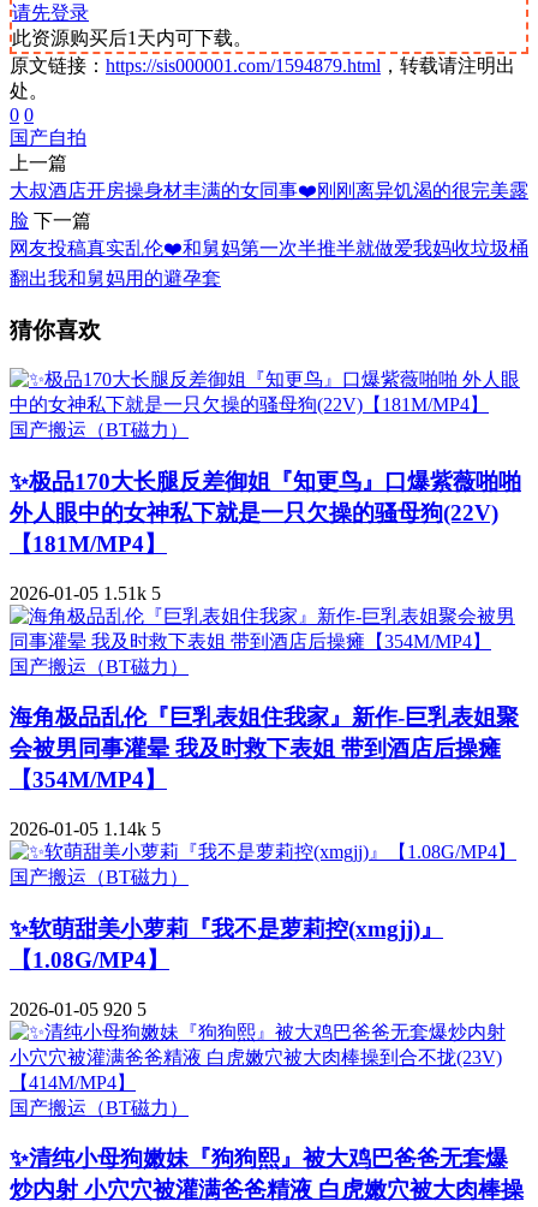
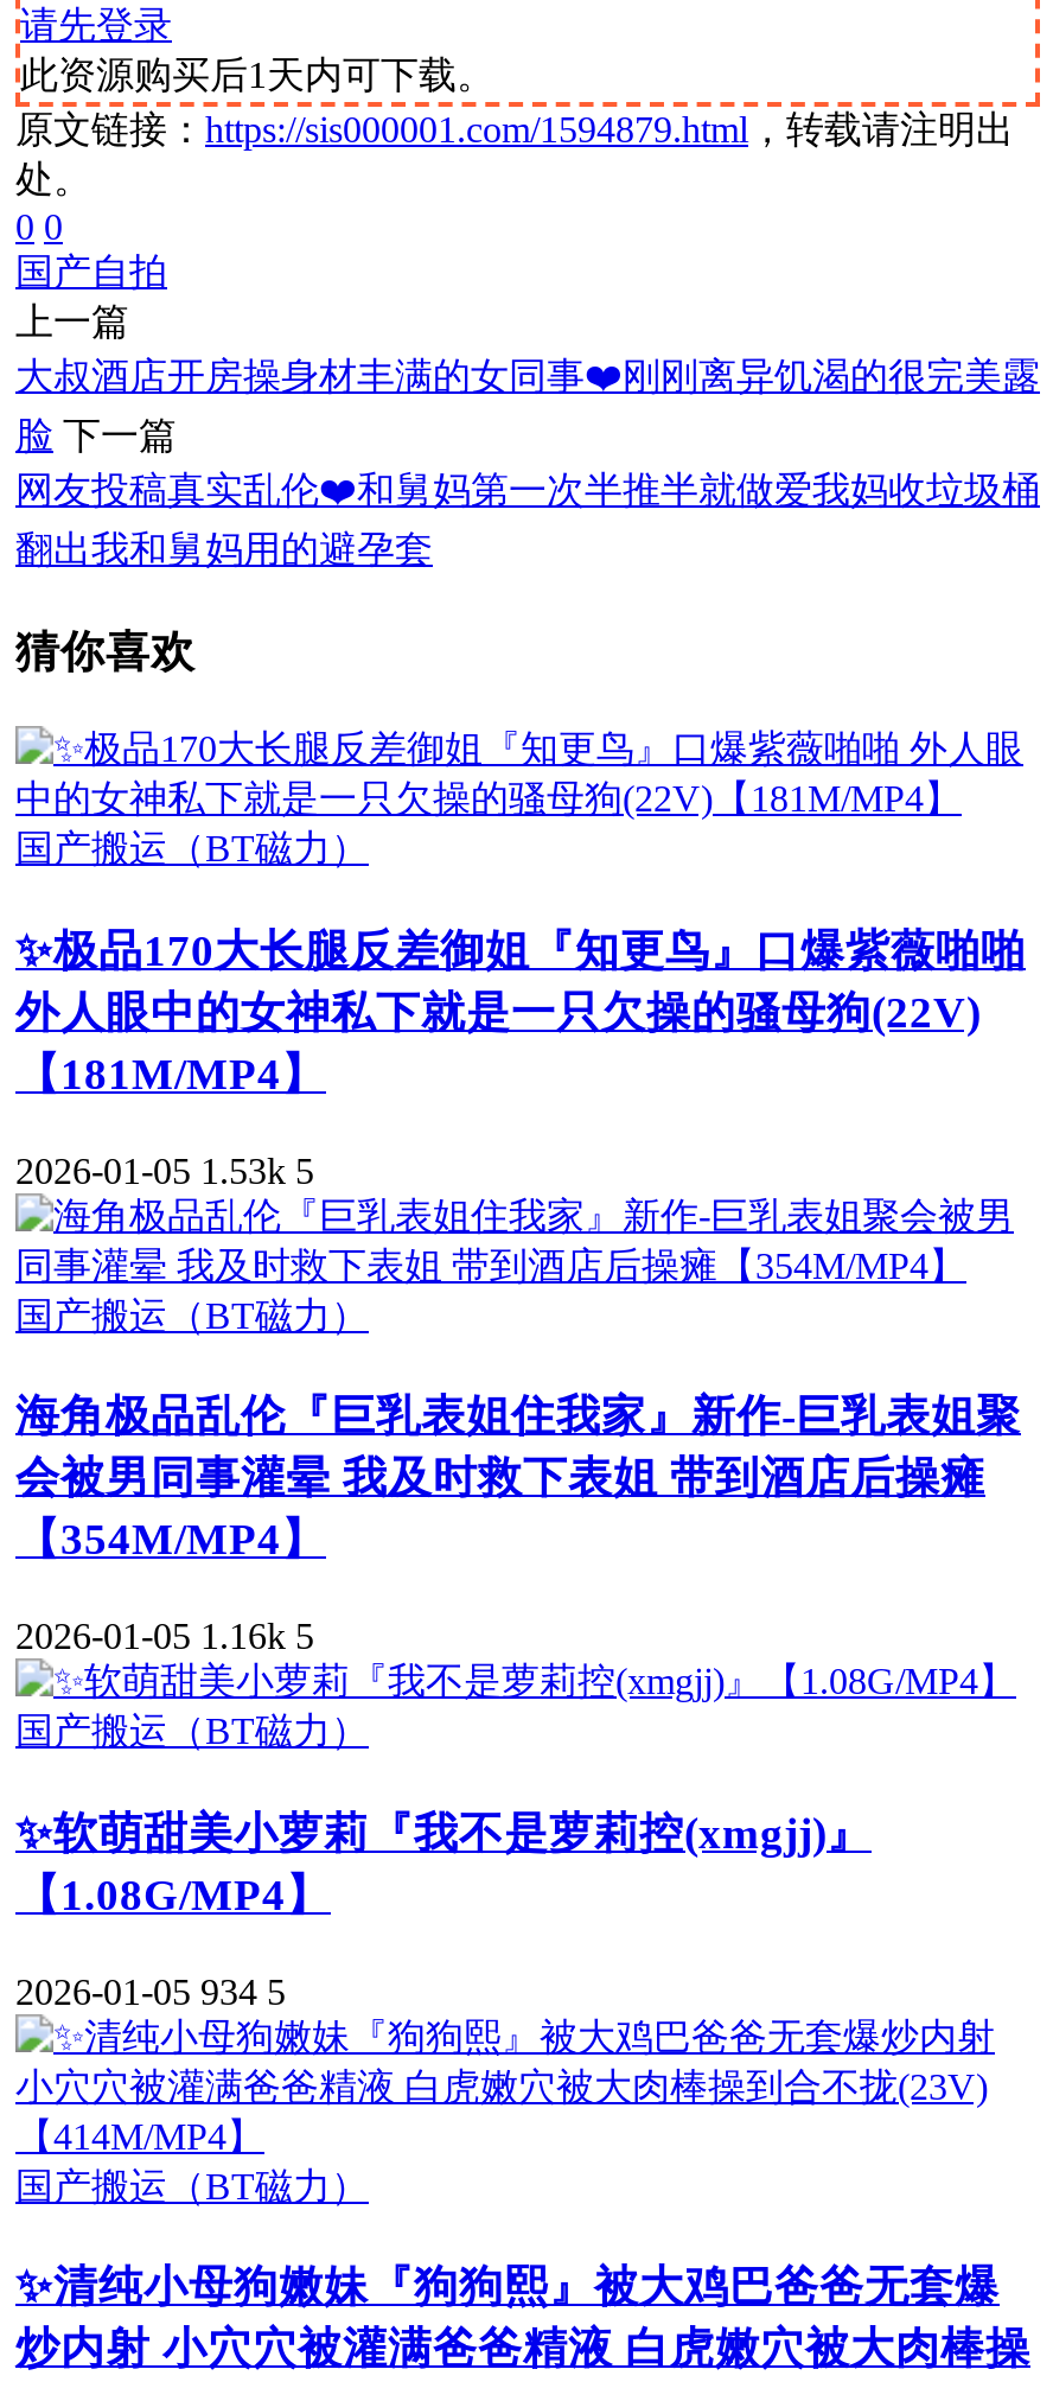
- 2026-01-05 1.51k 5
+ 2026-01-05 1.53k 5

- 2026-01-05 1.14k 5
+ 2026-01-05 1.16k 5

- 2026-01-05 920 5
+ 2026-01-05 934 5
